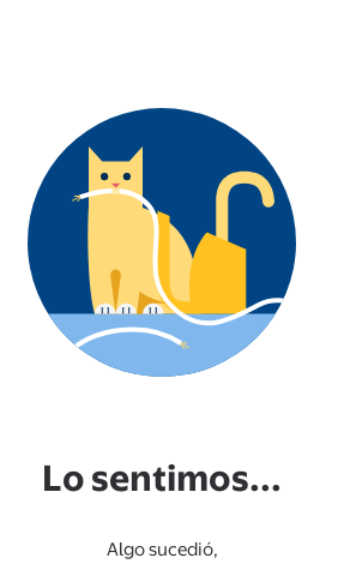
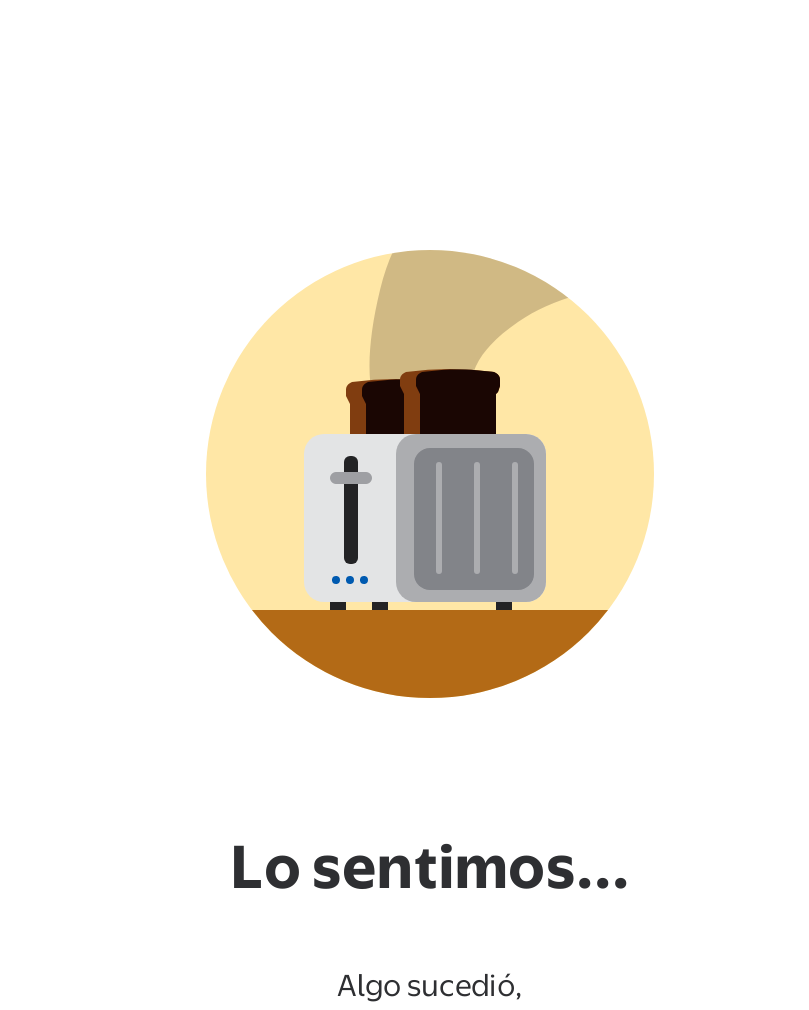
- [image]
+ [image]
